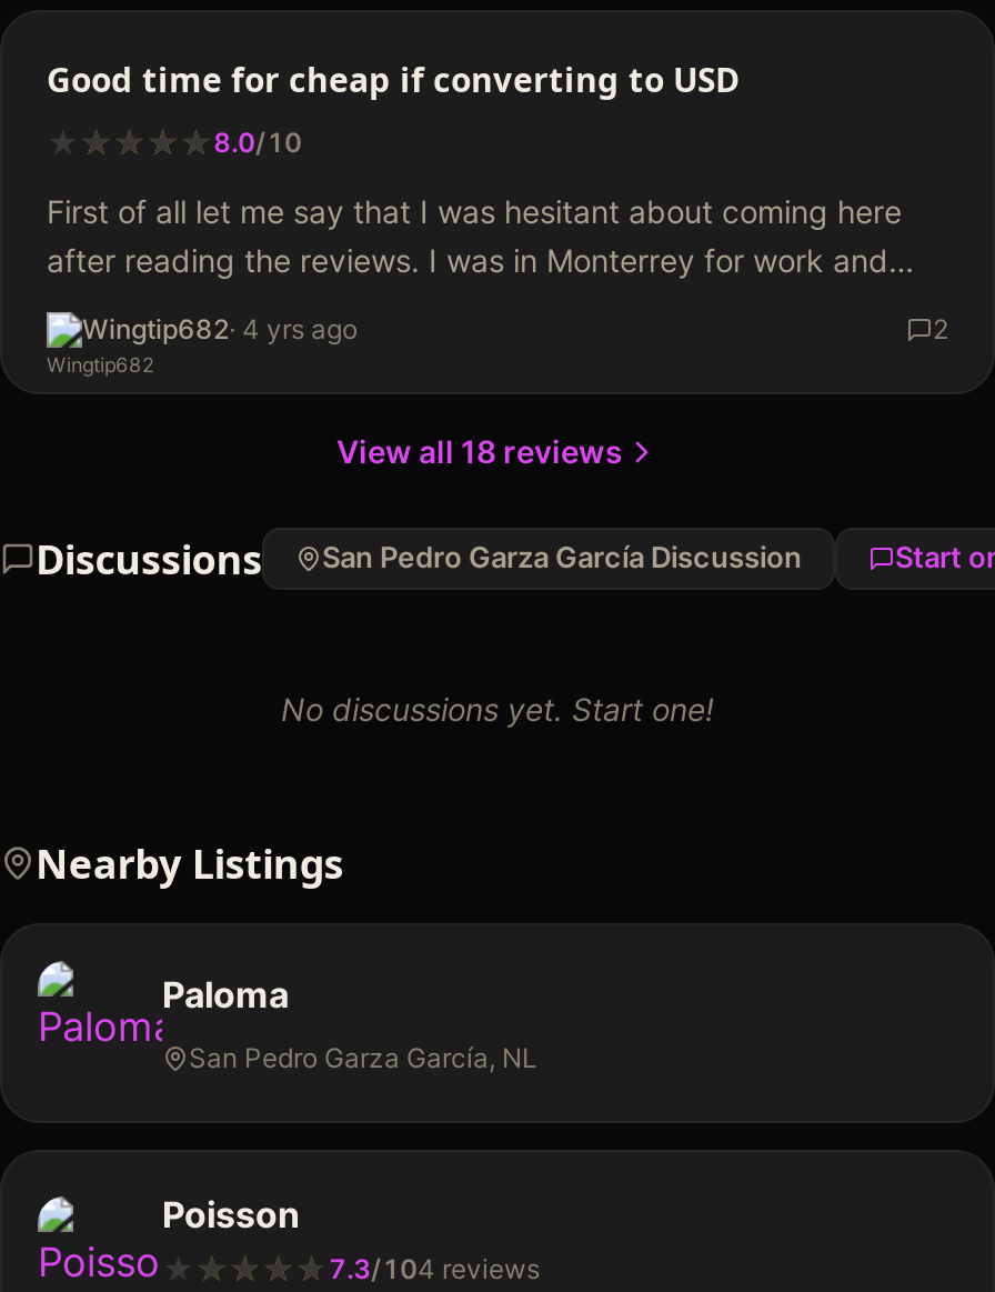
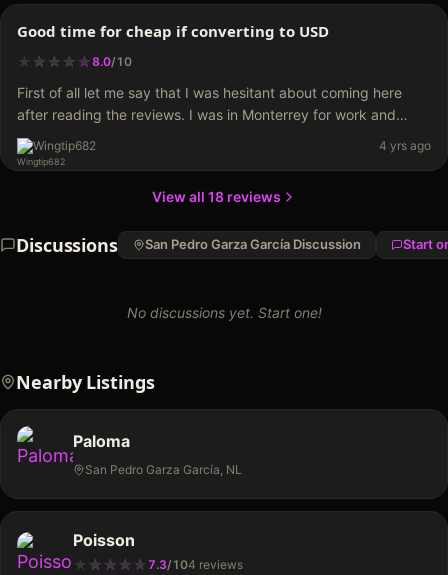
- Wingtip682 · 4 yrs ago
- 2
+ Wingtip682
+ 4 yrs ago
